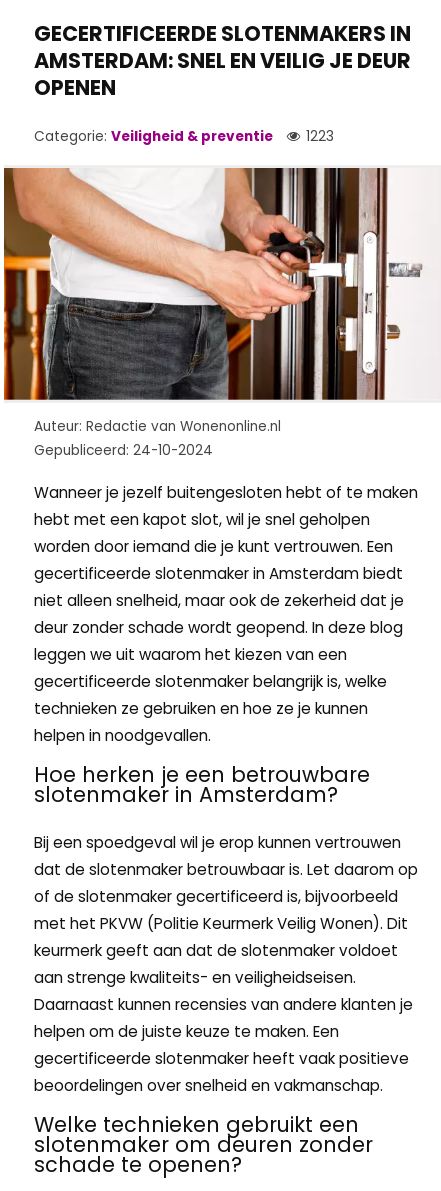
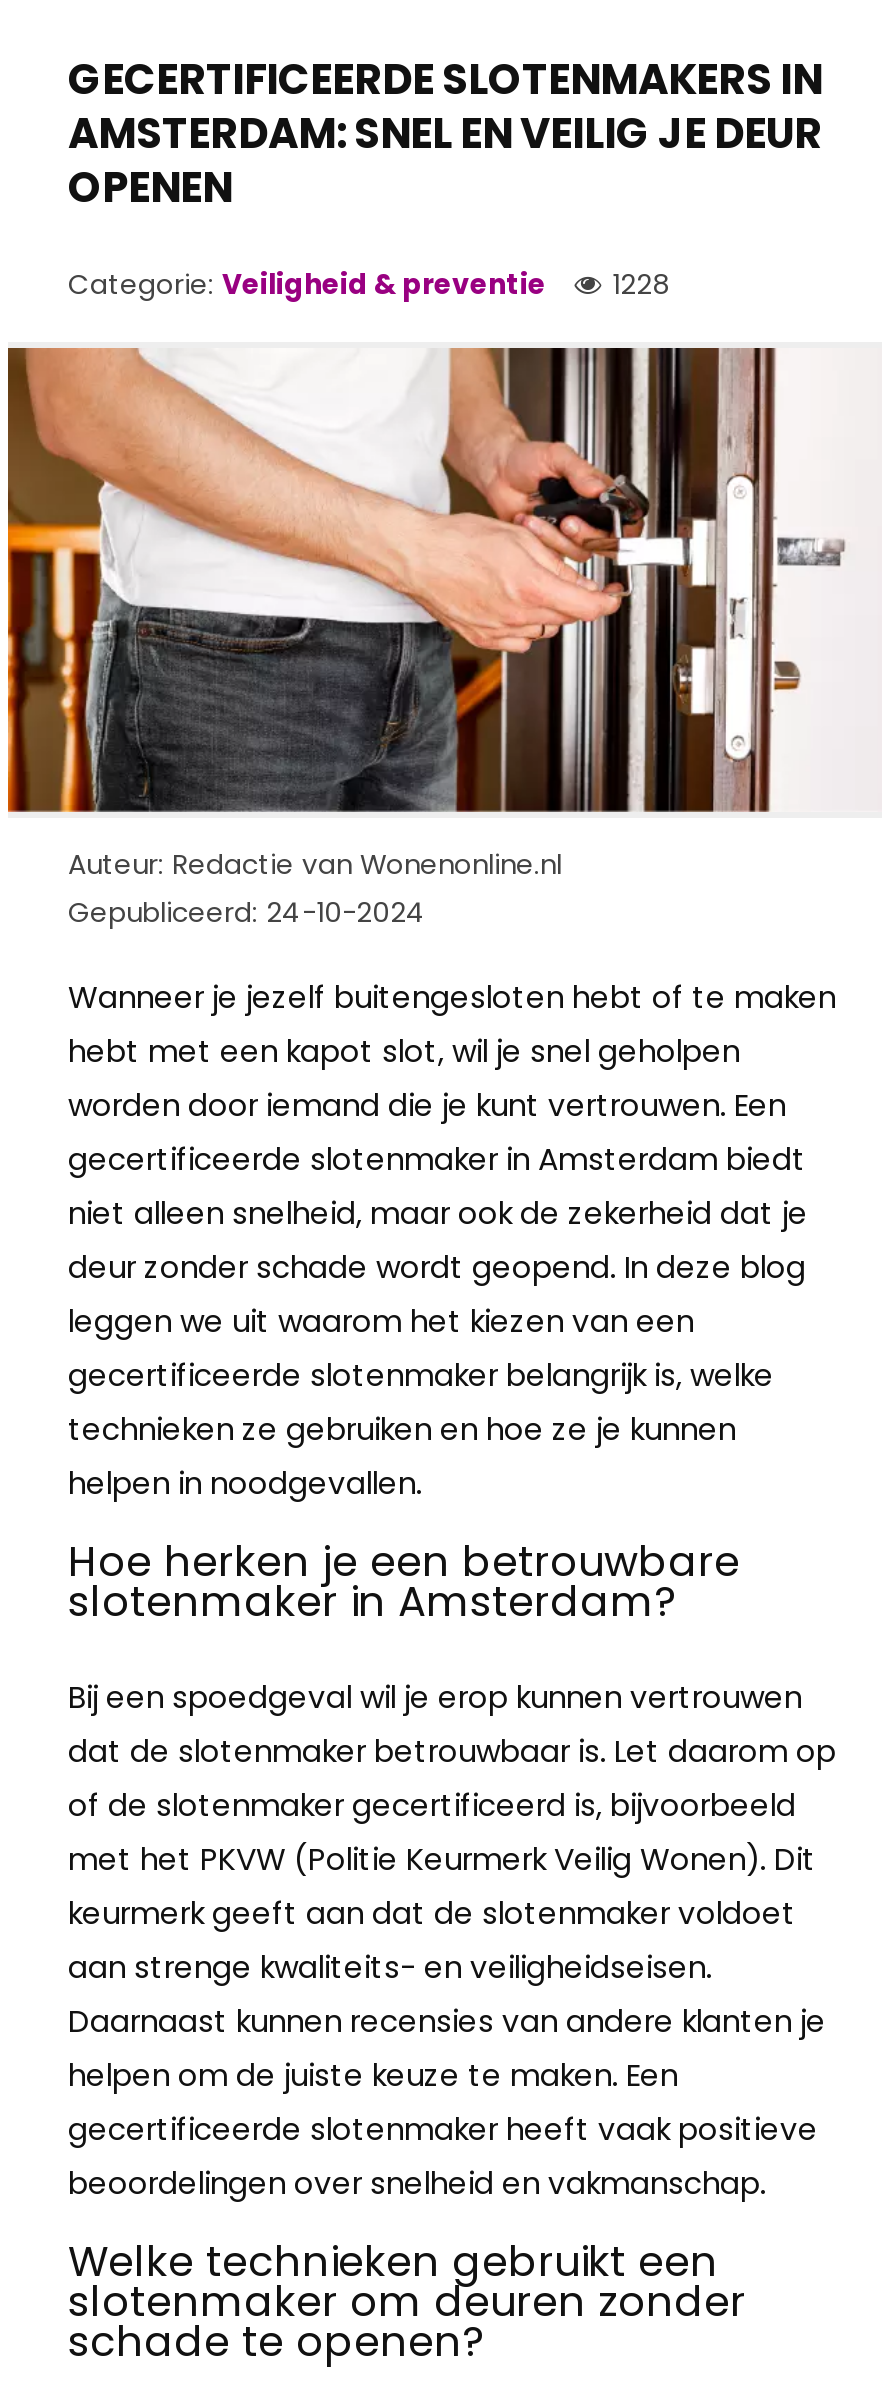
- Categorie: Veiligheid & preventie 1223
+ Categorie: Veiligheid & preventie 1228
